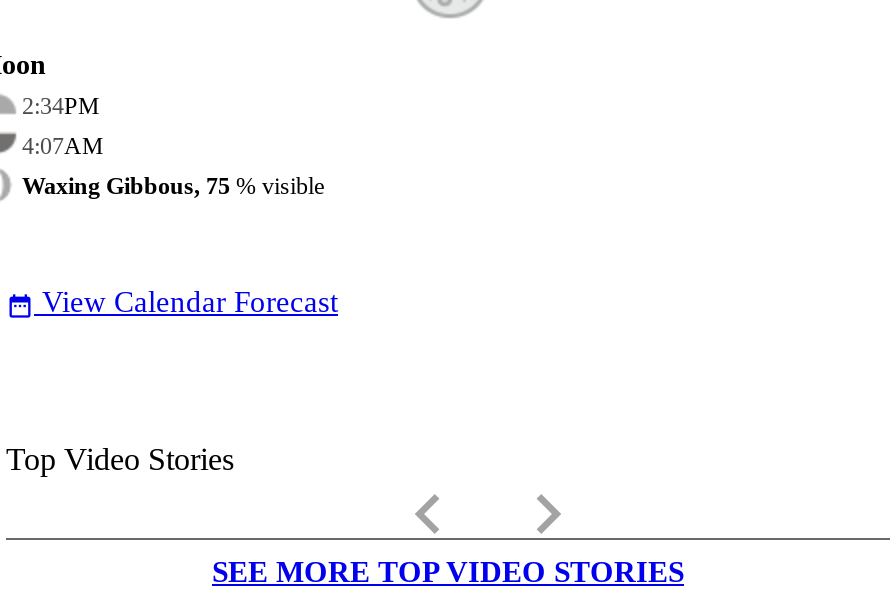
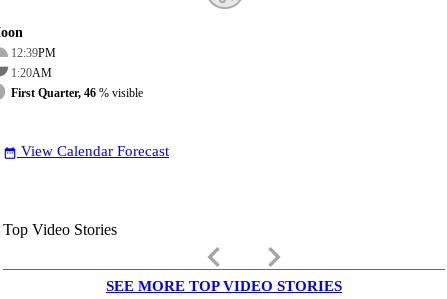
- 2:34PM
+ 12:39PM

- 4:07AM
+ 1:20AM

- Waxing Gibbous, 75% visible
+ First Quarter, 46% visible
